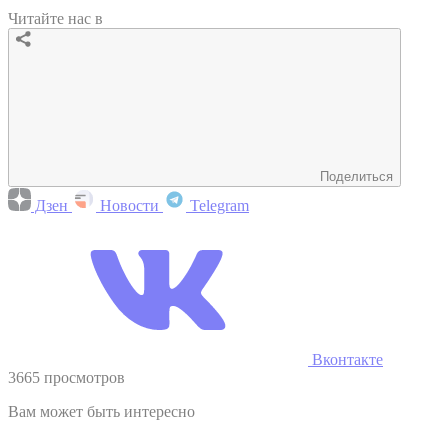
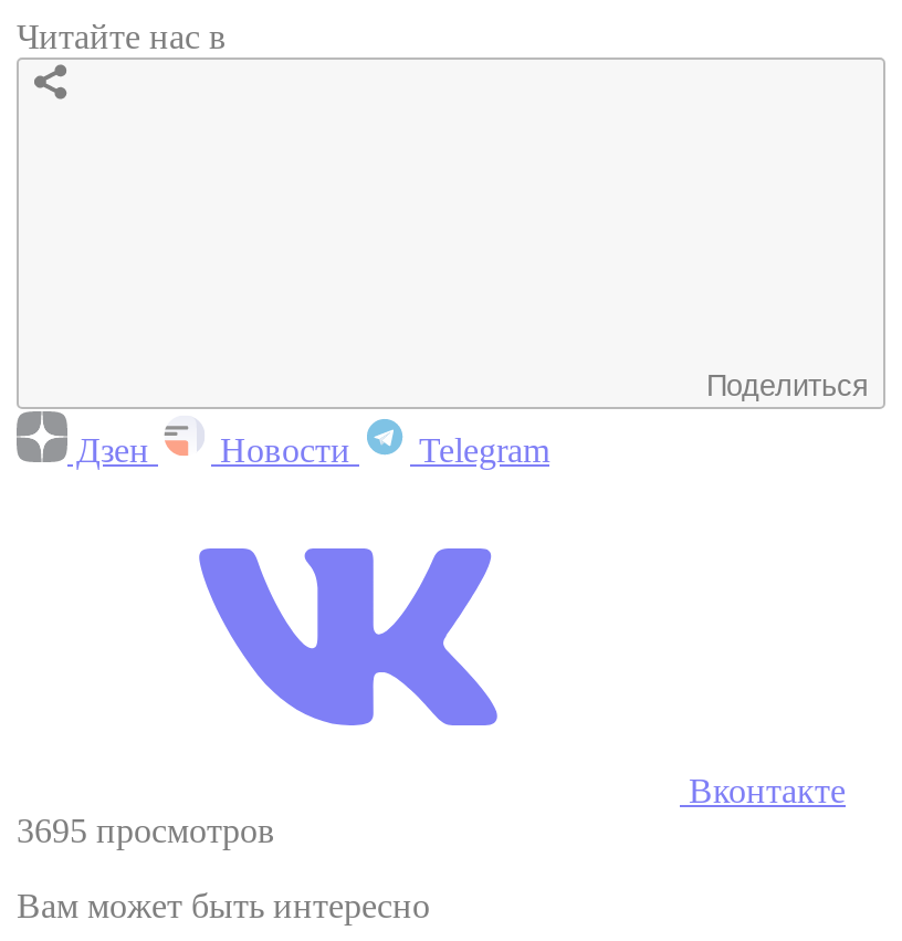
- 3665 просмотров
+ 3695 просмотров
